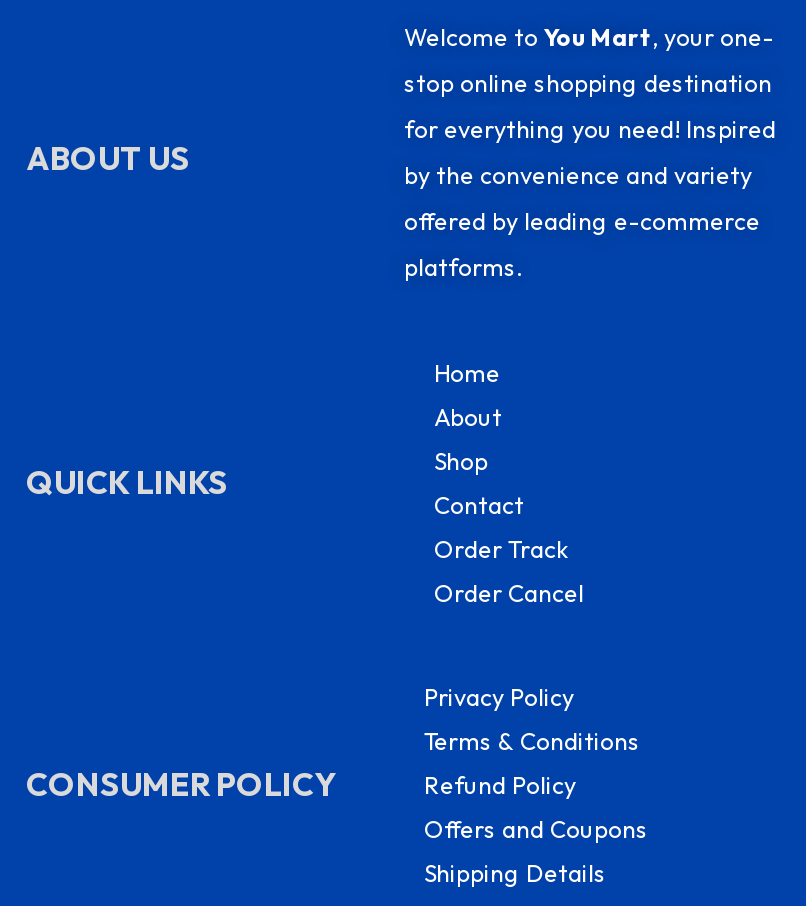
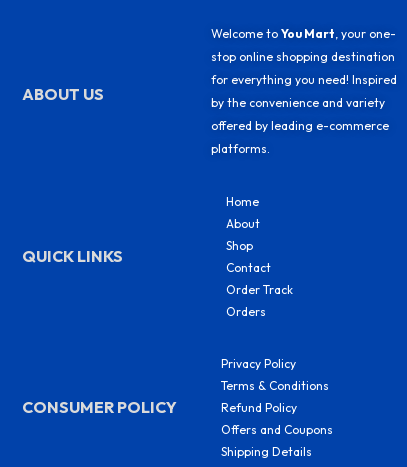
- Order Cancel
+ Orders
